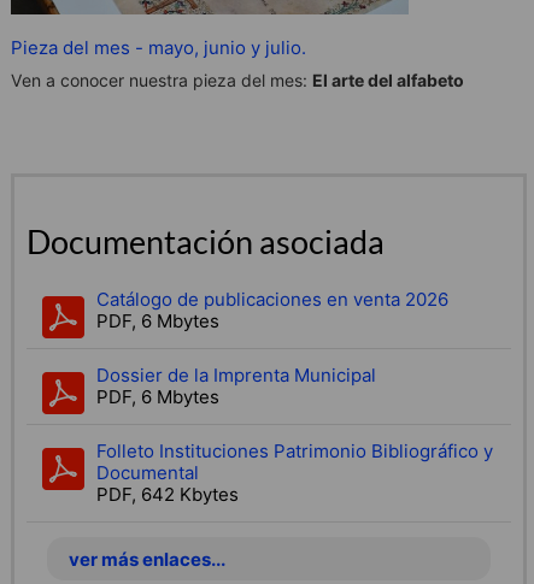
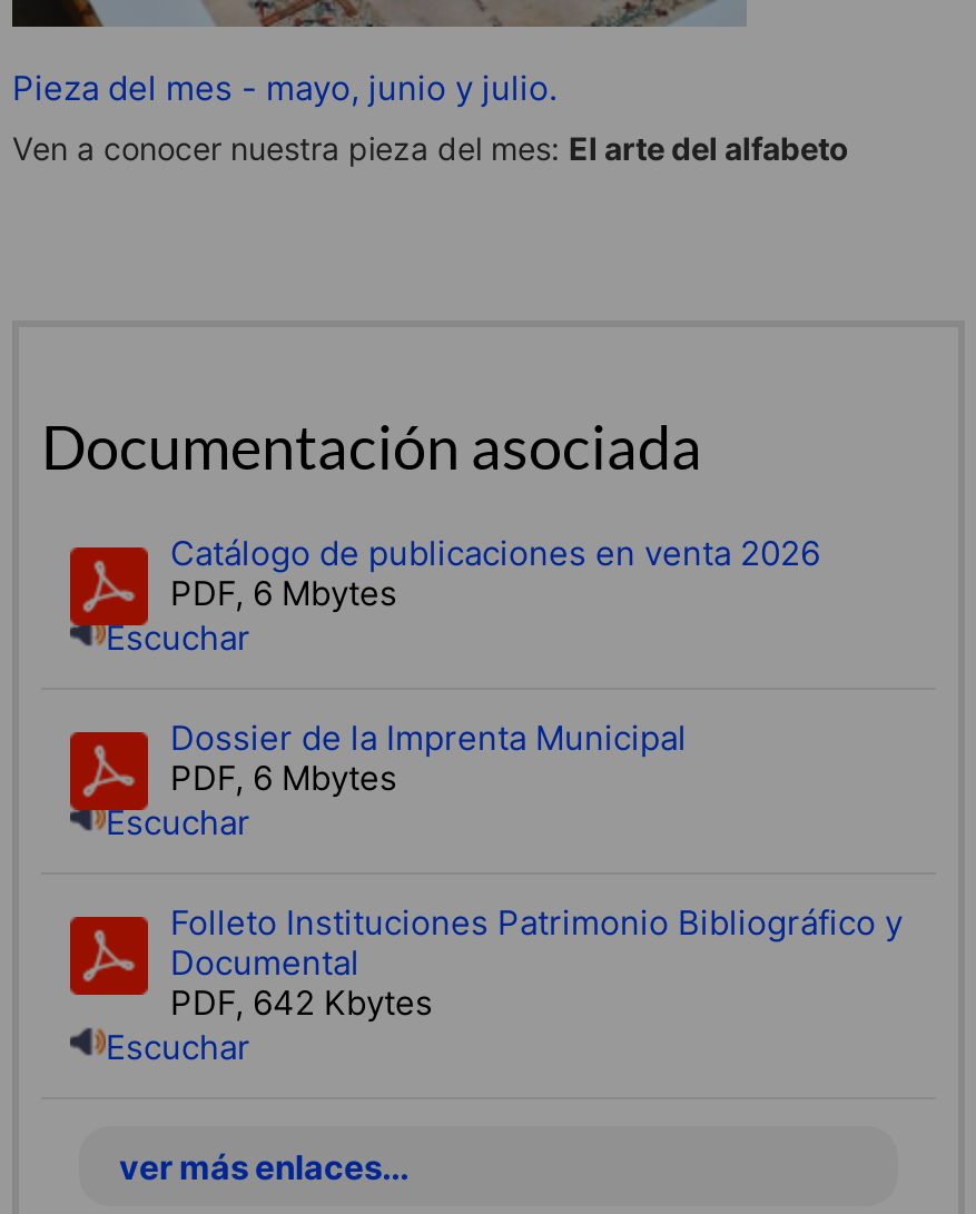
+ Escuchar

+ Escuchar

+ Escuchar
